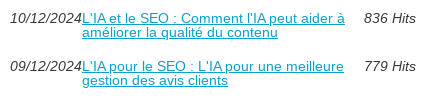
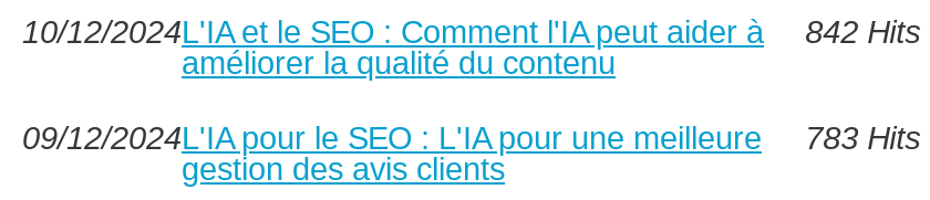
- 10/12/2024L'IA et le SEO : Comment l'IA peut aider à 836 Hits
+ 10/12/2024L'IA et le SEO : Comment l'IA peut aider à 842 Hits

- 09/12/2024L'IA pour le SEO : L'IA pour une meilleure 779 Hits
+ 09/12/2024L'IA pour le SEO : L'IA pour une meilleure 783 Hits
